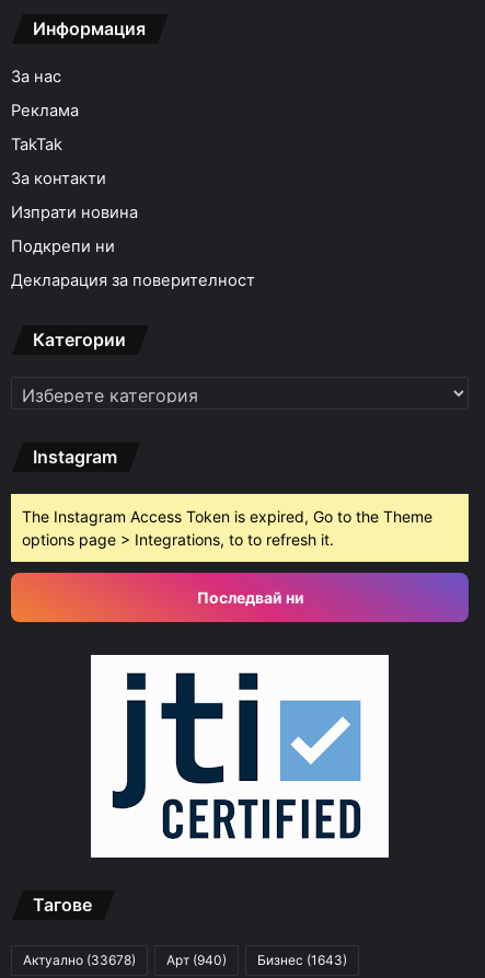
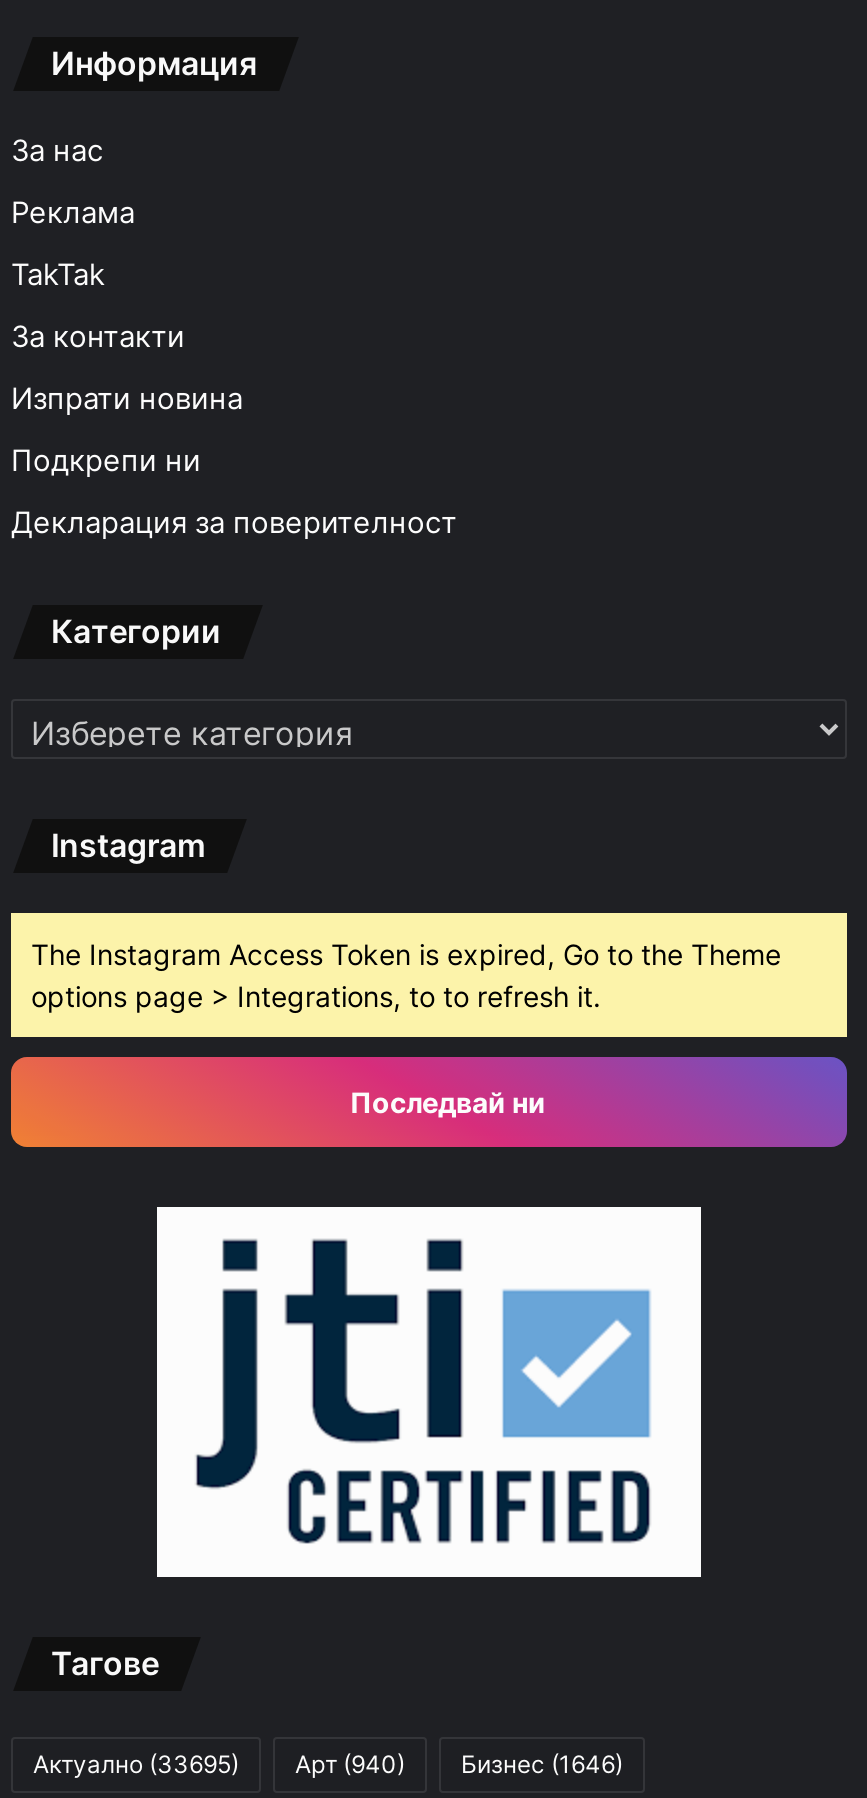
- Актуално (33678)
+ Актуално (33695)

- Бизнес (1643)
+ Бизнес (1646)
